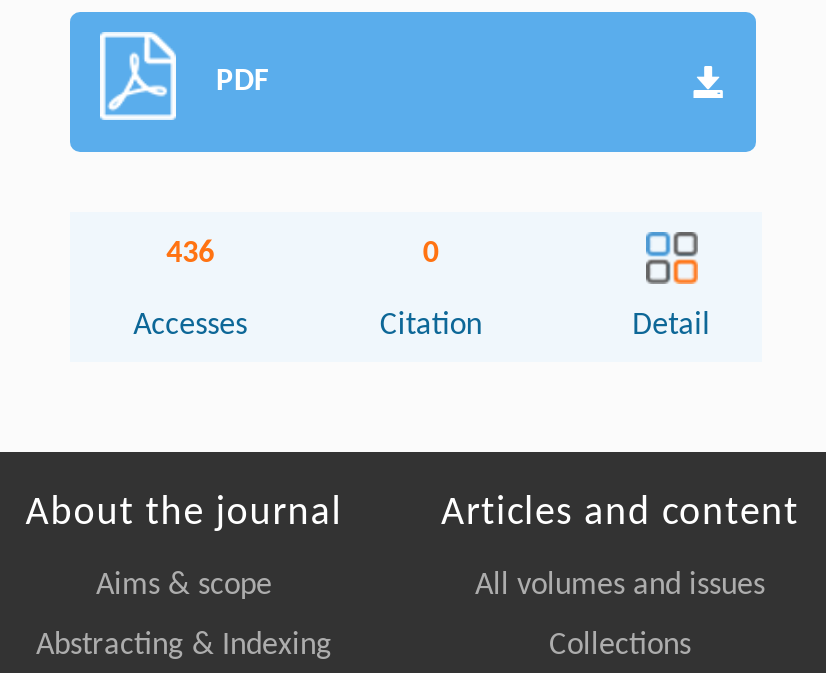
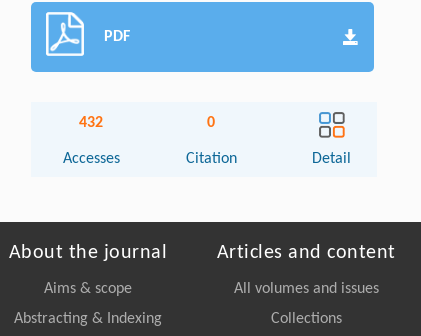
- 436
+ 432
